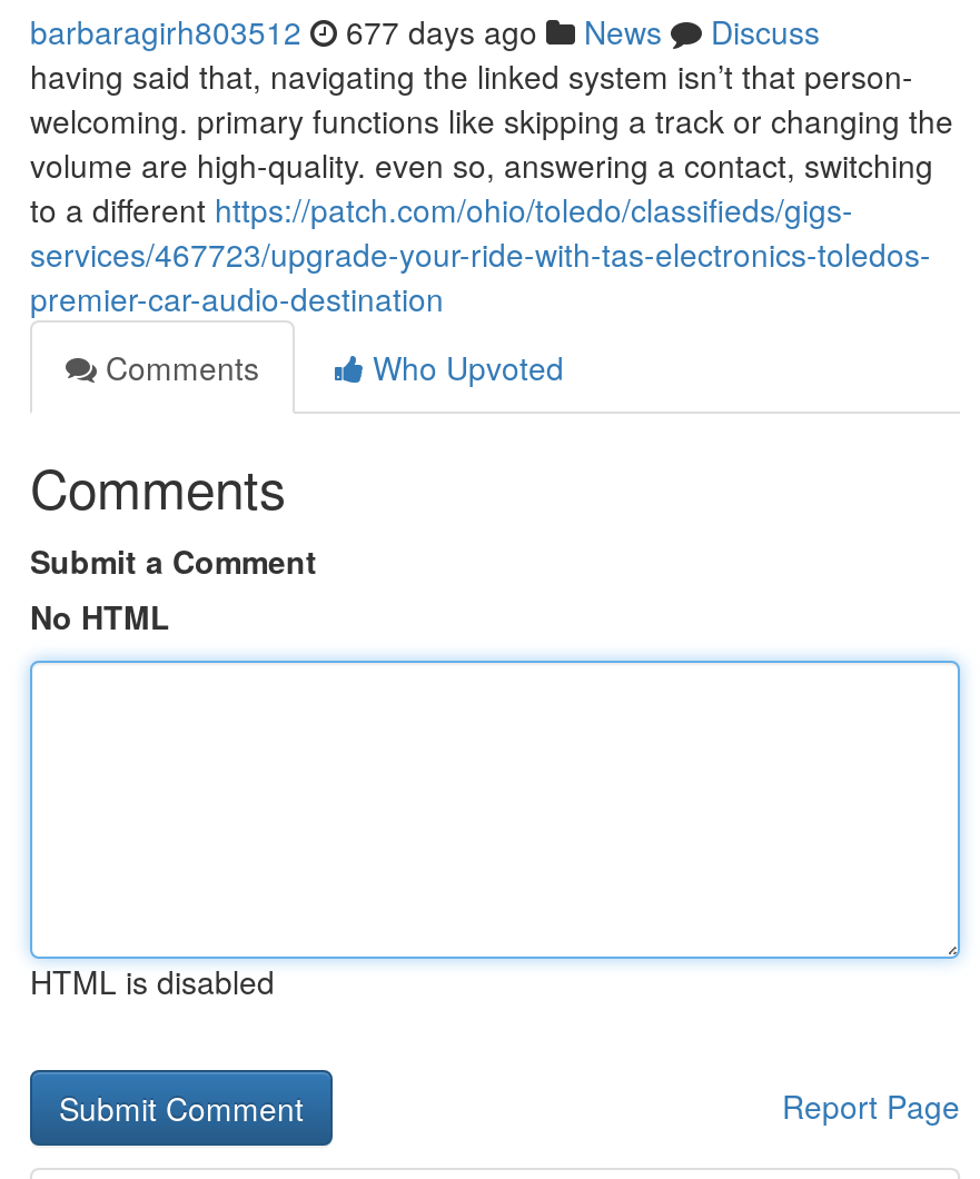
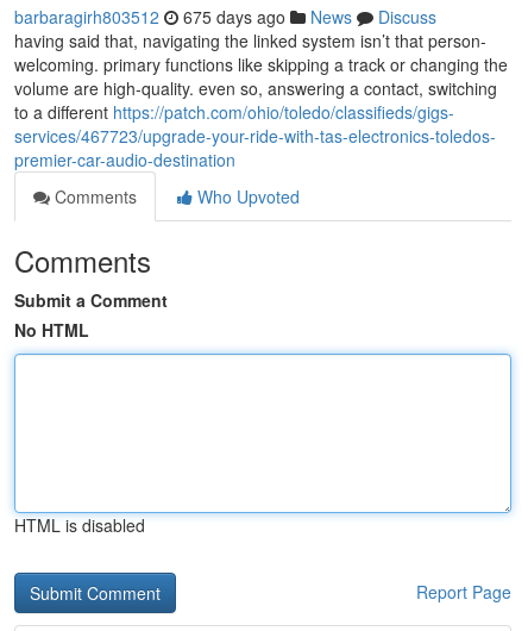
- barbaragirh803512 677 days ago News Discuss
+ barbaragirh803512 675 days ago News Discuss
